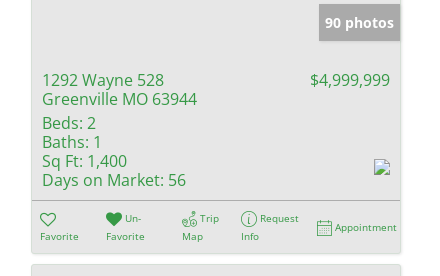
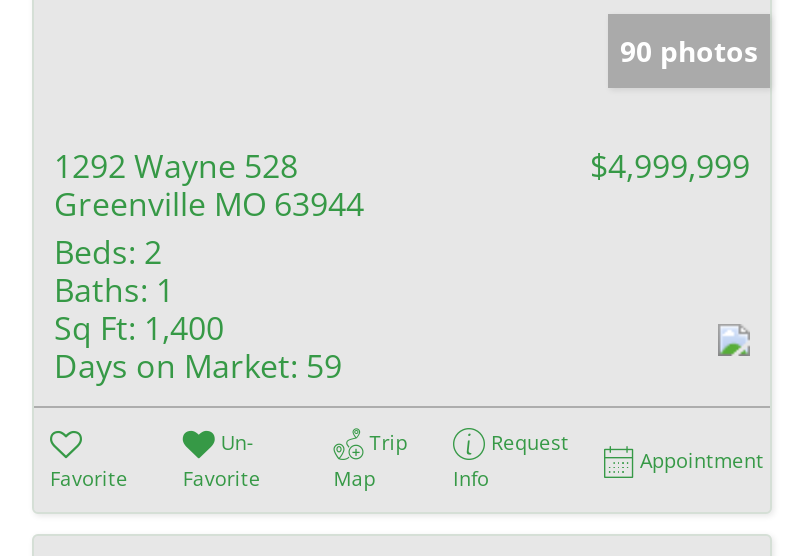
- Days on Market: 56
+ Days on Market: 59
